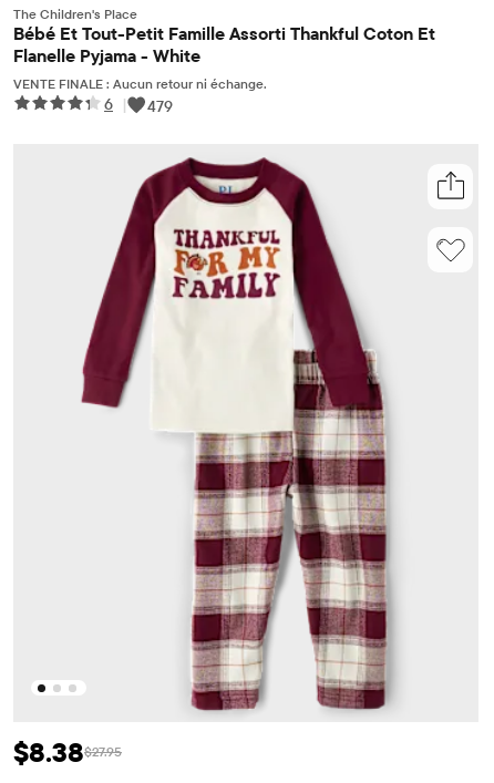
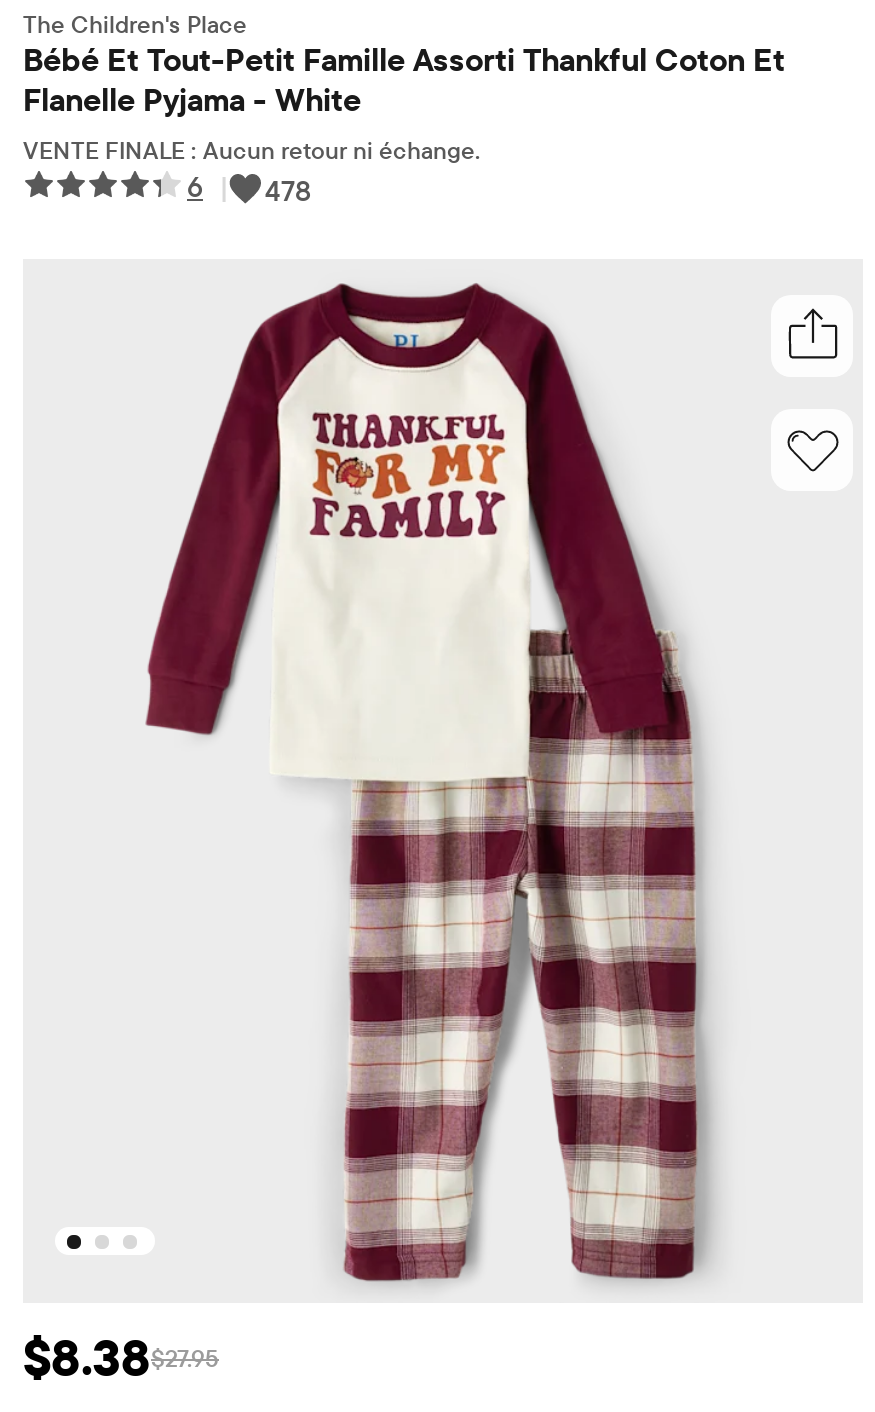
- 479
+ 478
